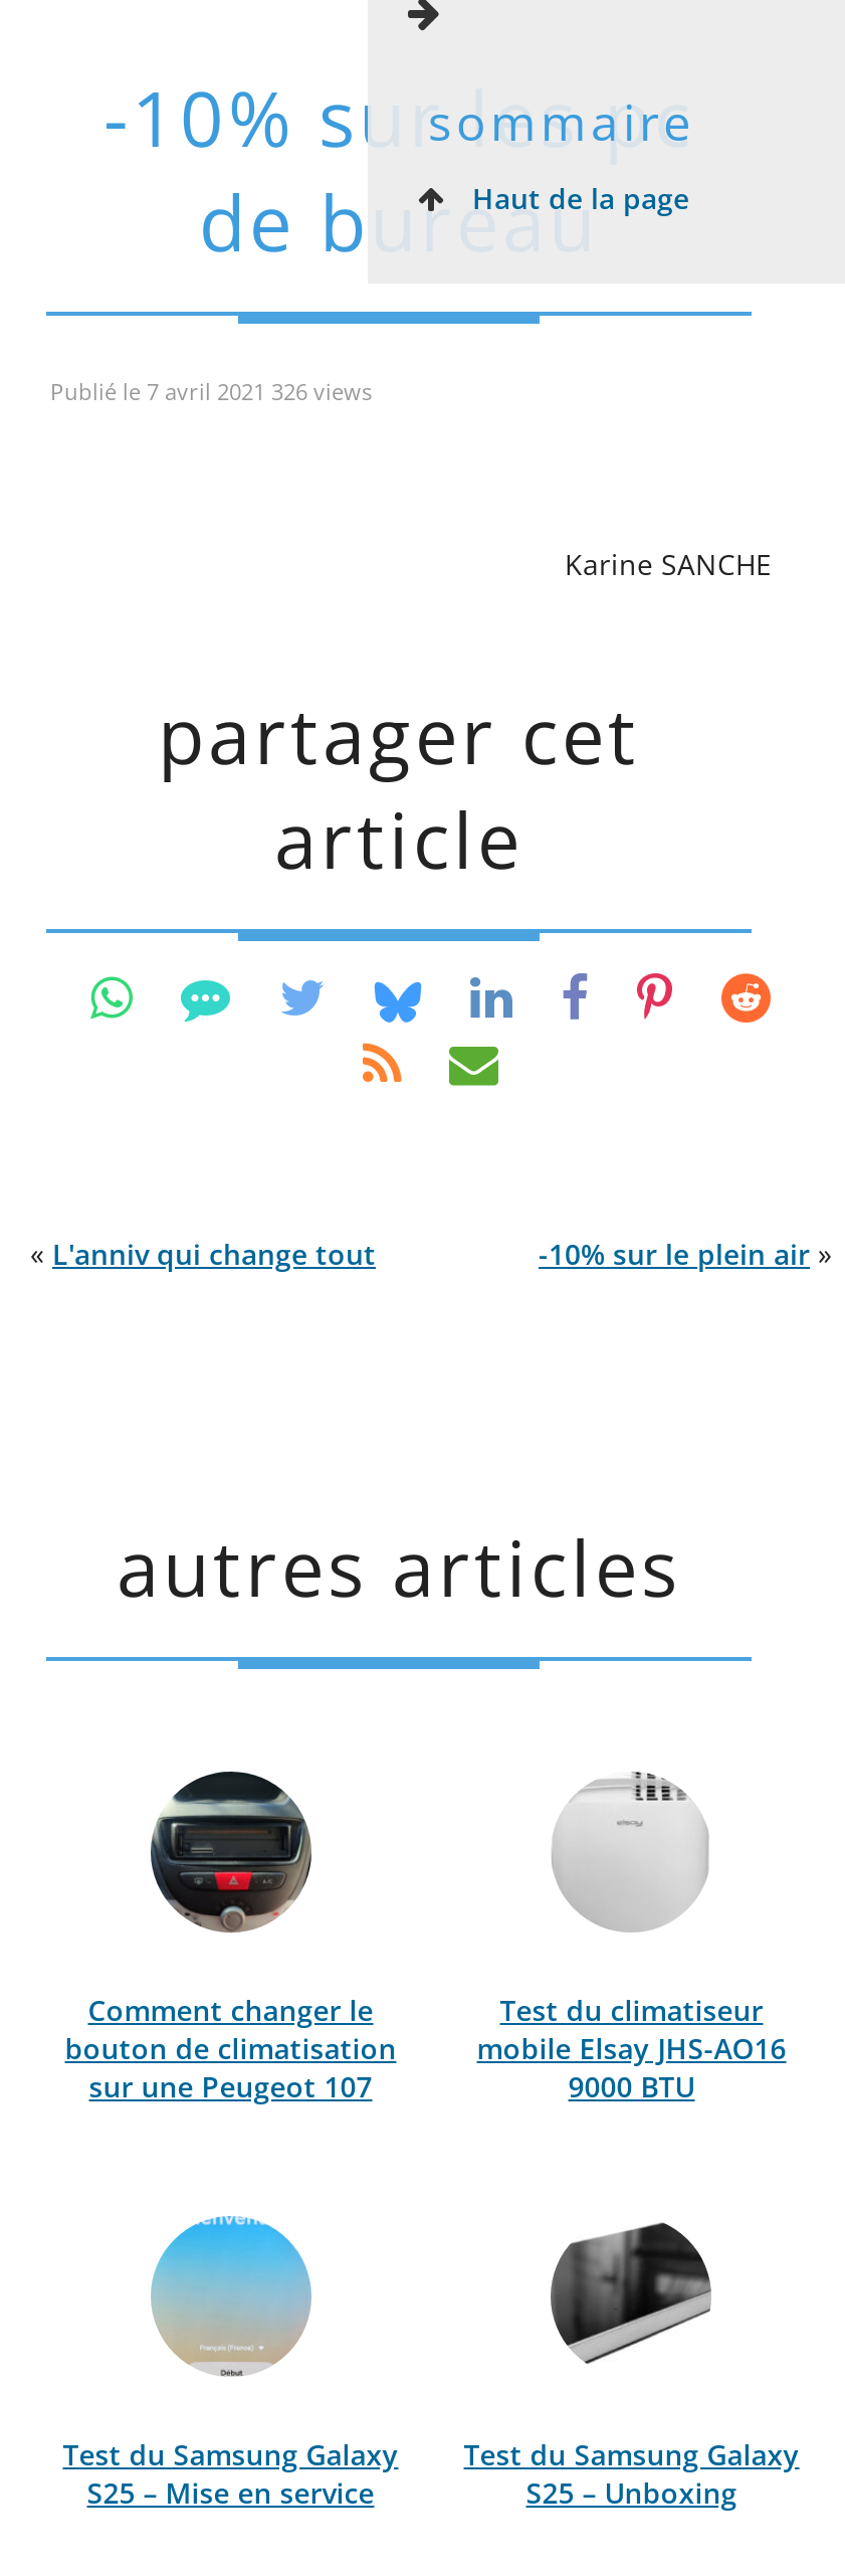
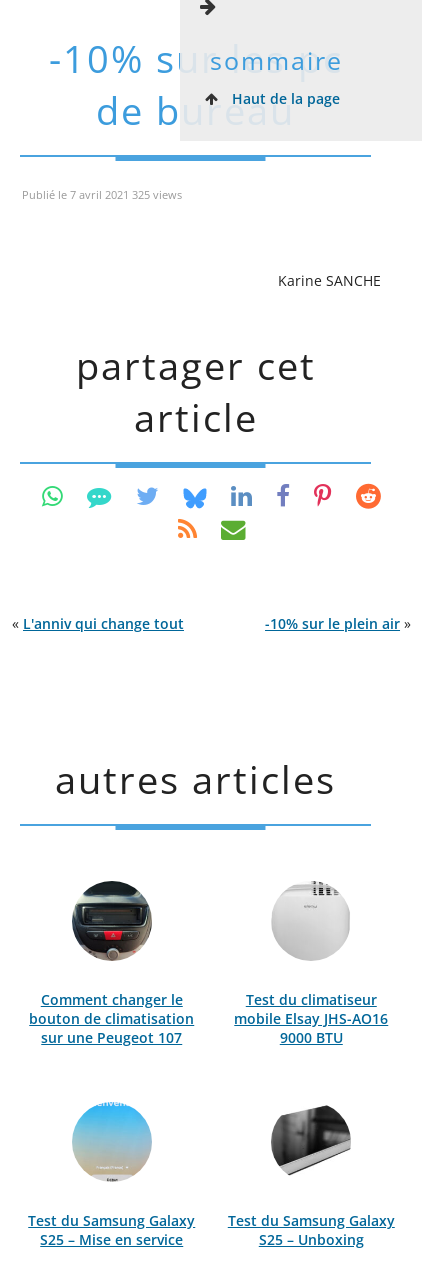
- Publié le 7 avril 2021 326 views
+ Publié le 7 avril 2021 325 views
